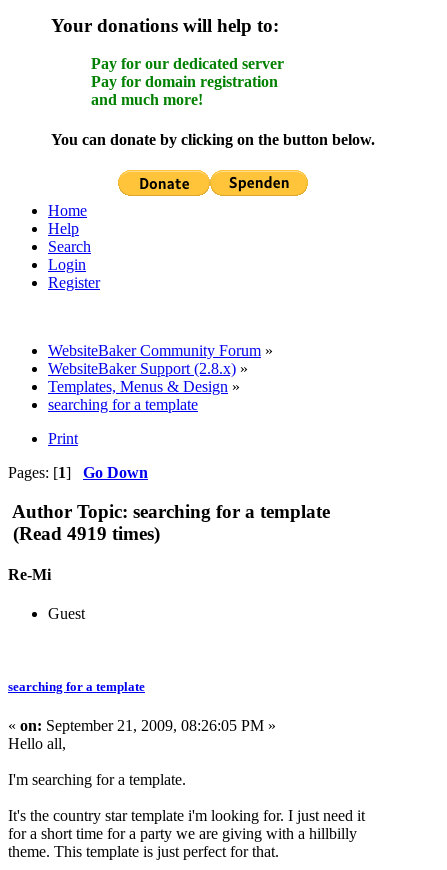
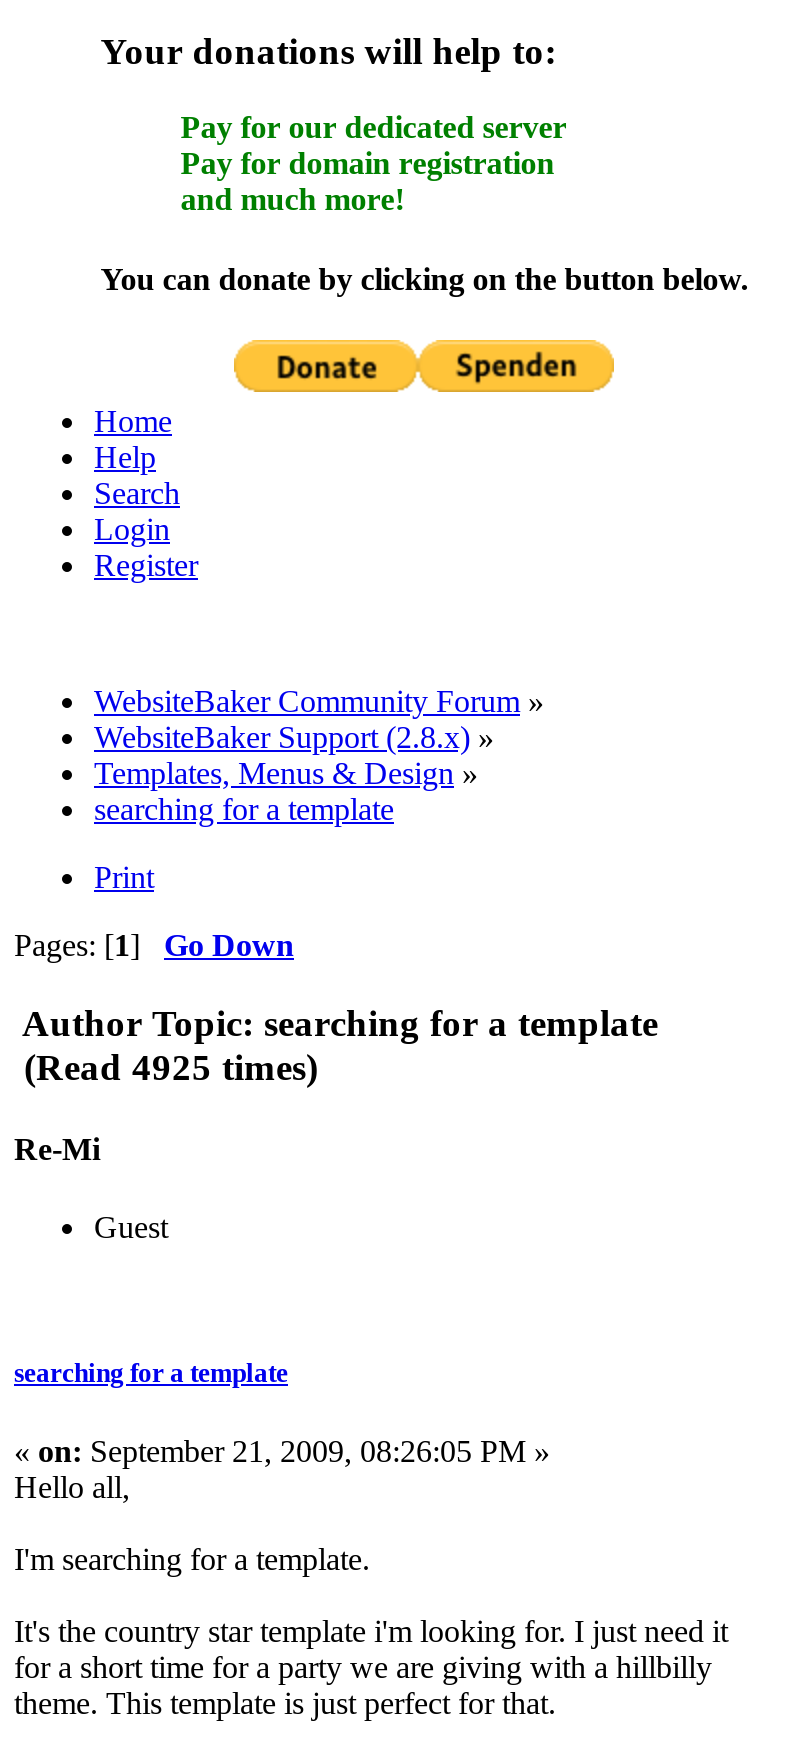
- (Read 4919 times)
+ (Read 4925 times)
